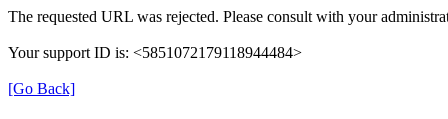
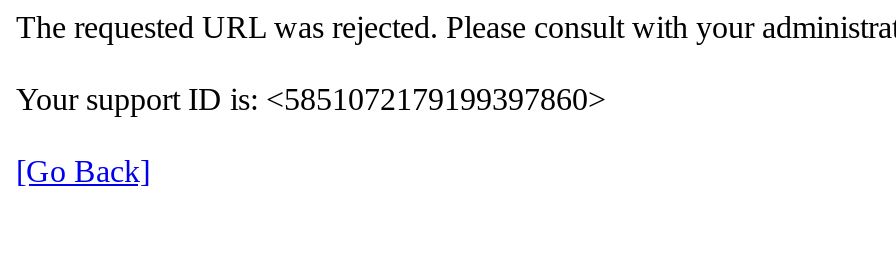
- Your support ID is: <5851072179118944484>
+ Your support ID is: <5851072179199397860>
